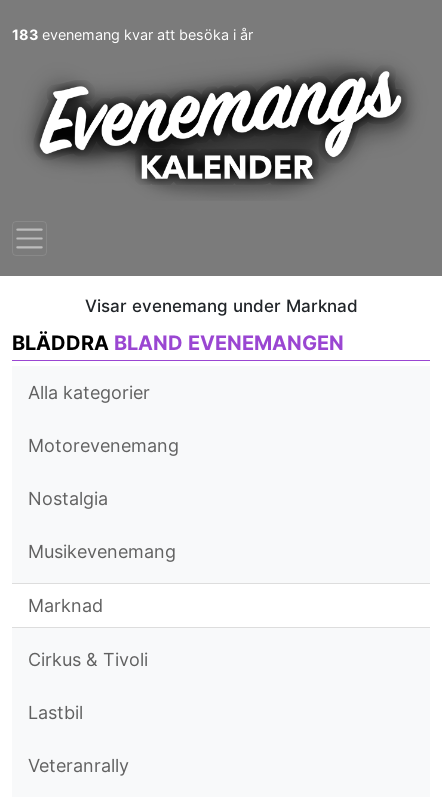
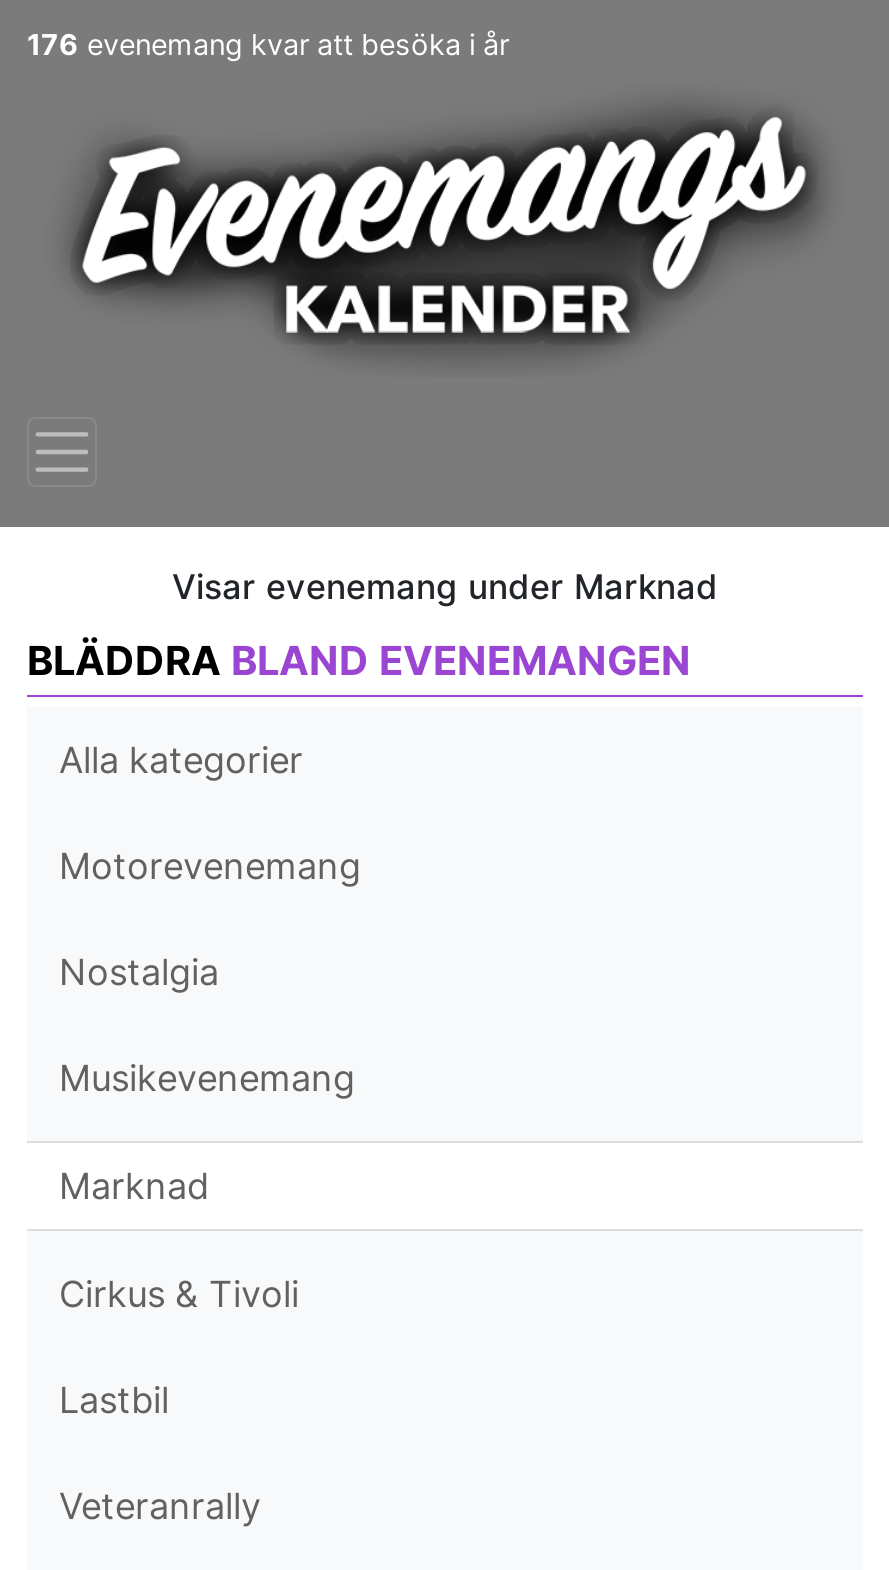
- 183 evenemang kvar att besöka i år
+ 176 evenemang kvar att besöka i år
